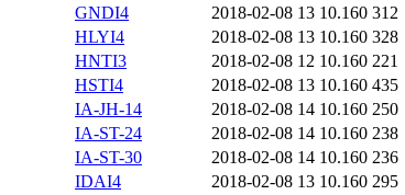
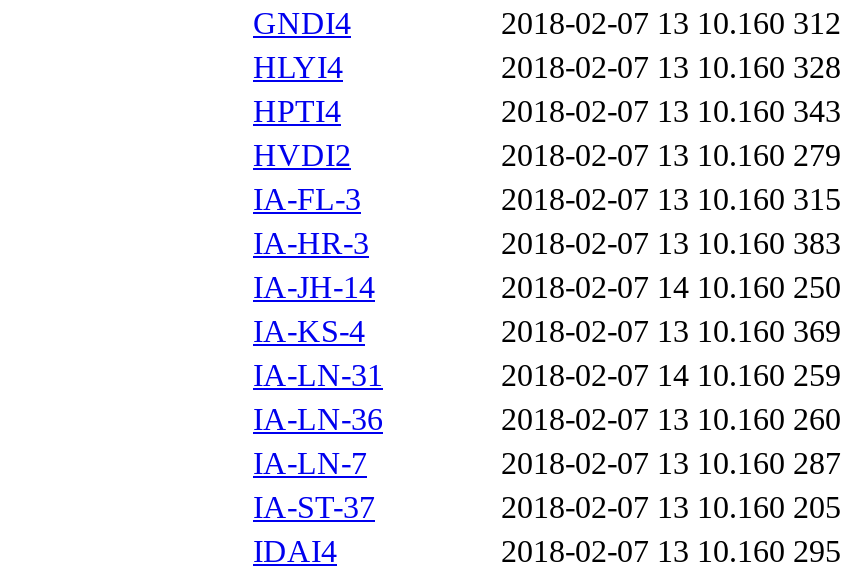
- 2018-02-08 13 10.160 312
+ 2018-02-07 13 10.160 312

- 2018-02-08 13 10.160 328
- HNTI3
- 2018-02-08 12 10.160 221
- HSTI4
- 2018-02-08 13 10.160 435
+ 2018-02-07 13 10.160 328
+ HPTI4
+ 2018-02-07 13 10.160 343
+ HVDI2
+ 2018-02-07 13 10.160 279
+ IA-FL-3
+ 2018-02-07 13 10.160 315
+ IA-HR-3
+ 2018-02-07 13 10.160 383

- 2018-02-08 14 10.160 250
- IA-ST-24
- 2018-02-08 14 10.160 238
- IA-ST-30
- 2018-02-08 14 10.160 236
+ 2018-02-07 14 10.160 250
+ IA-KS-4
+ 2018-02-07 13 10.160 369
+ IA-LN-31
+ 2018-02-07 14 10.160 259
+ IA-LN-36
+ 2018-02-07 13 10.160 260
+ IA-LN-7
+ 2018-02-07 13 10.160 287
+ IA-ST-37
+ 2018-02-07 13 10.160 205

- 2018-02-08 13 10.160 295
+ 2018-02-07 13 10.160 295
